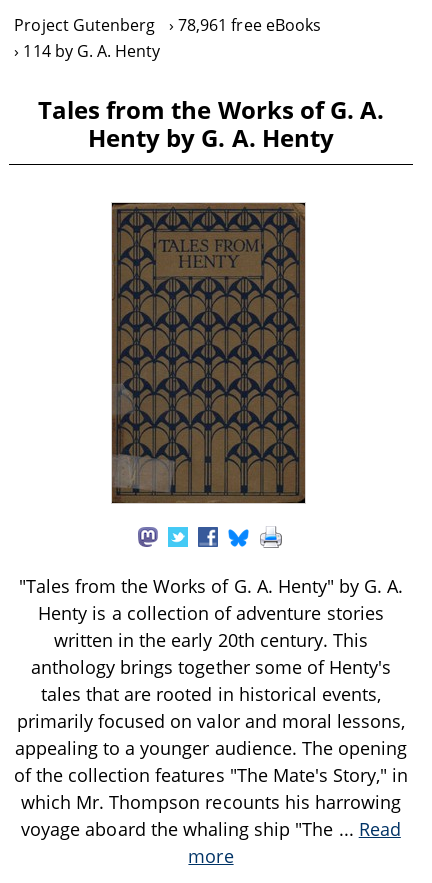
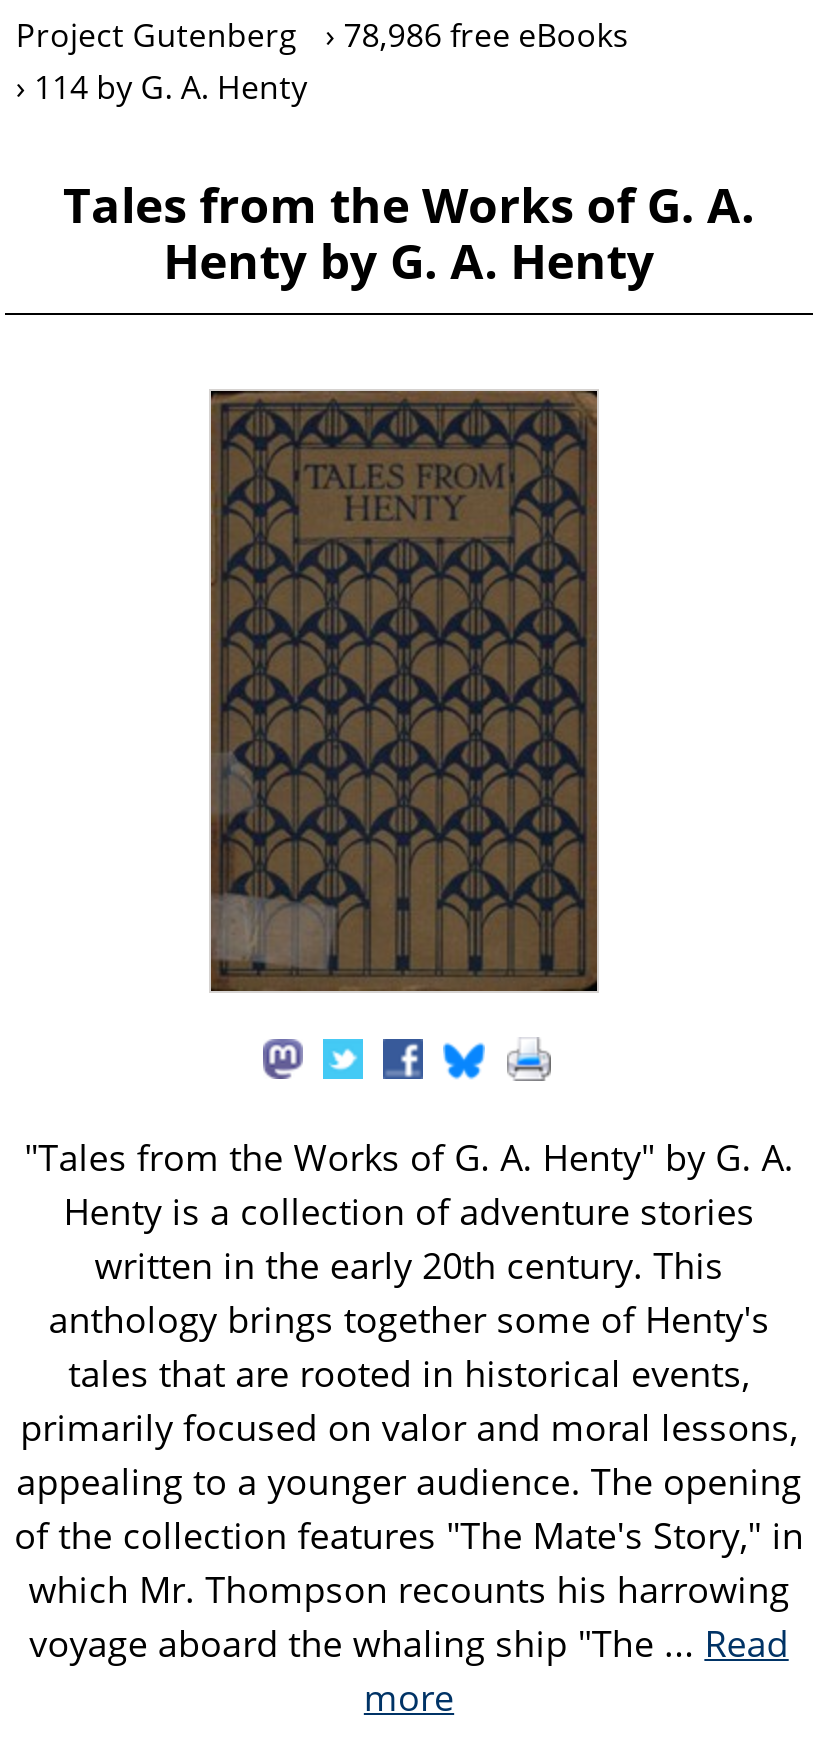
- Project Gutenberg 78,961 free eBooks
+ Project Gutenberg 78,986 free eBooks
